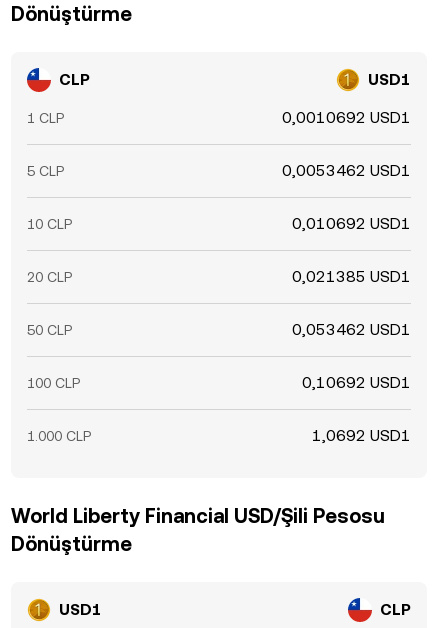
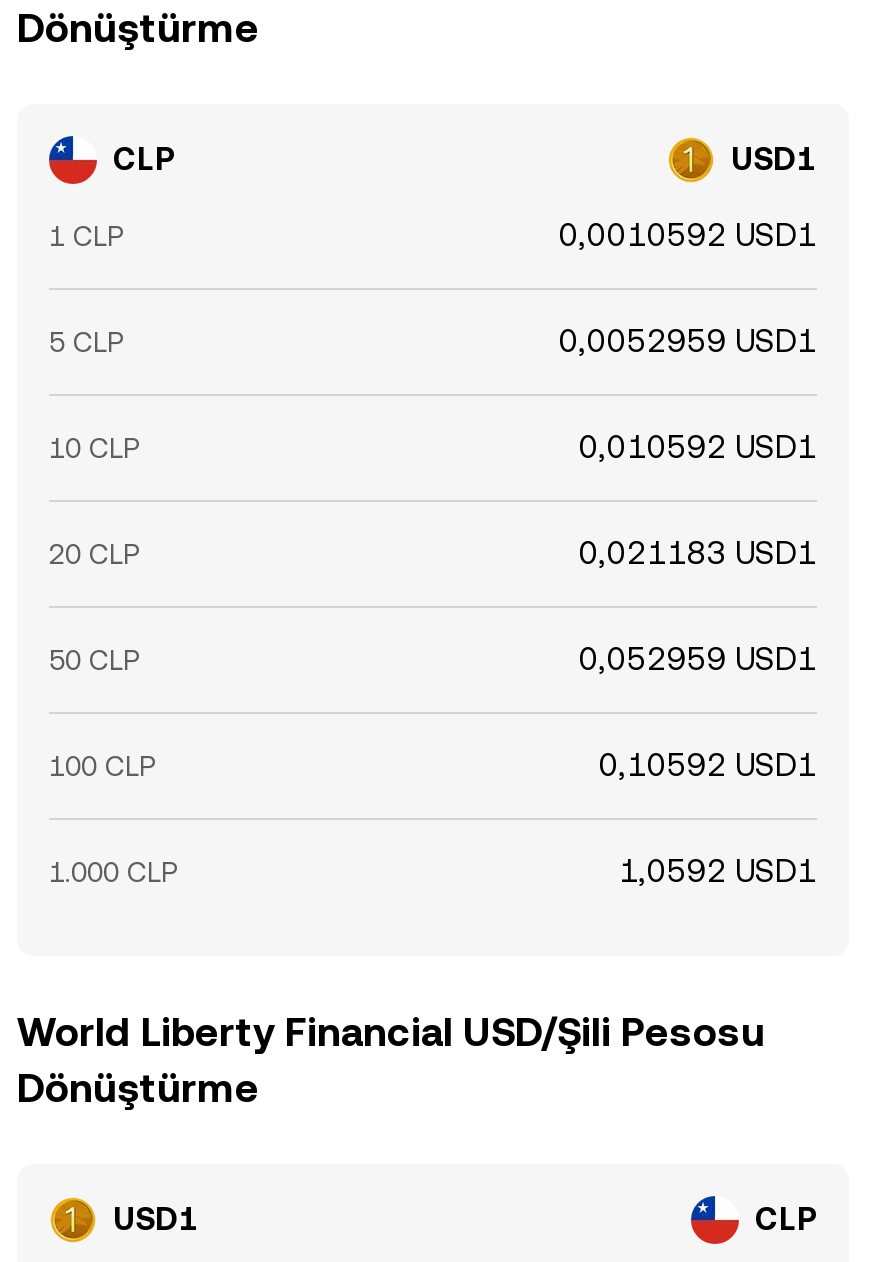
- 0,0010692 USD1
+ 0,0010592 USD1

- 0,0053462 USD1
+ 0,0052959 USD1

- 0,010692 USD1
+ 0,010592 USD1

- 0,021385 USD1
+ 0,021183 USD1

- 0,053462 USD1
+ 0,052959 USD1

- 0,10692 USD1
+ 0,10592 USD1

- 1,0692 USD1
+ 1,0592 USD1
